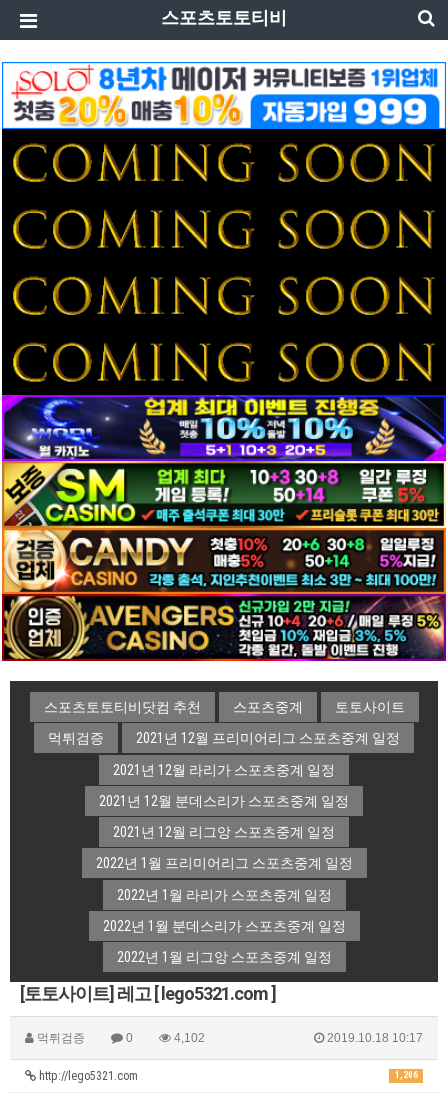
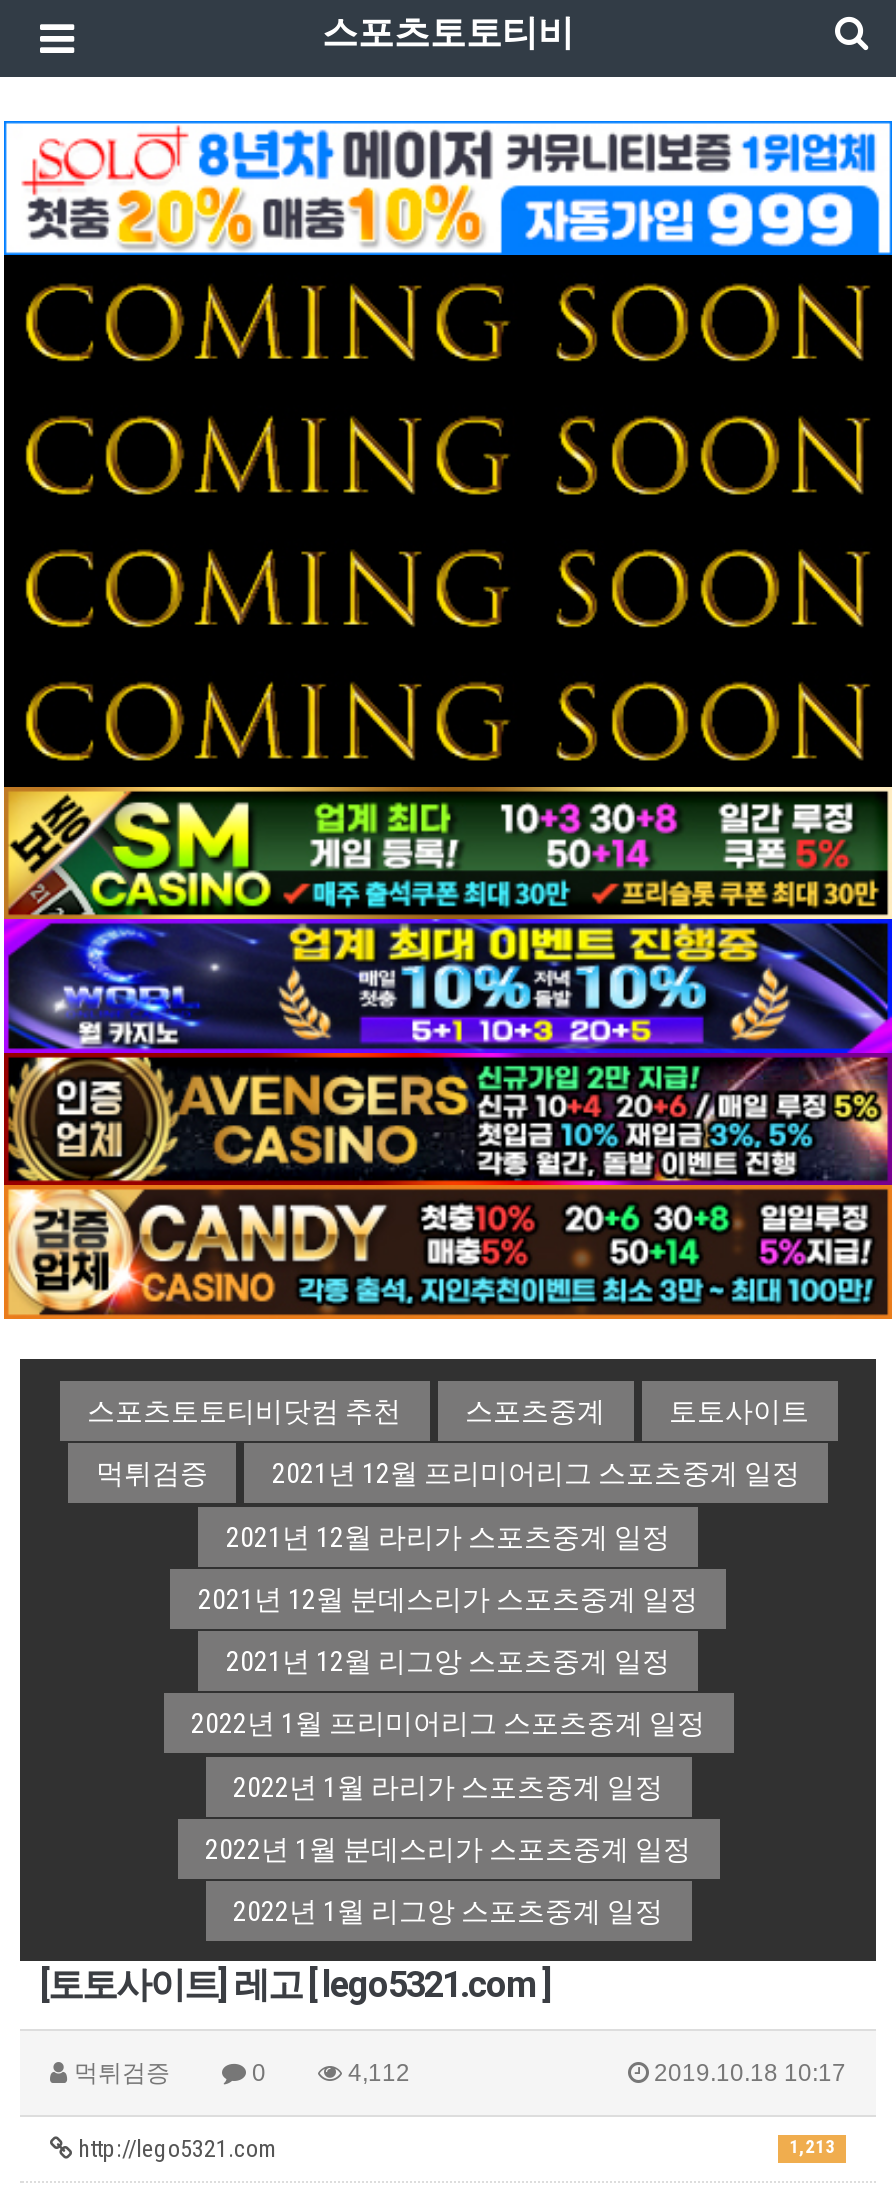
- [image]
+ [image]

- 4,102
+ 4,112

- 1,206
+ 1,213
